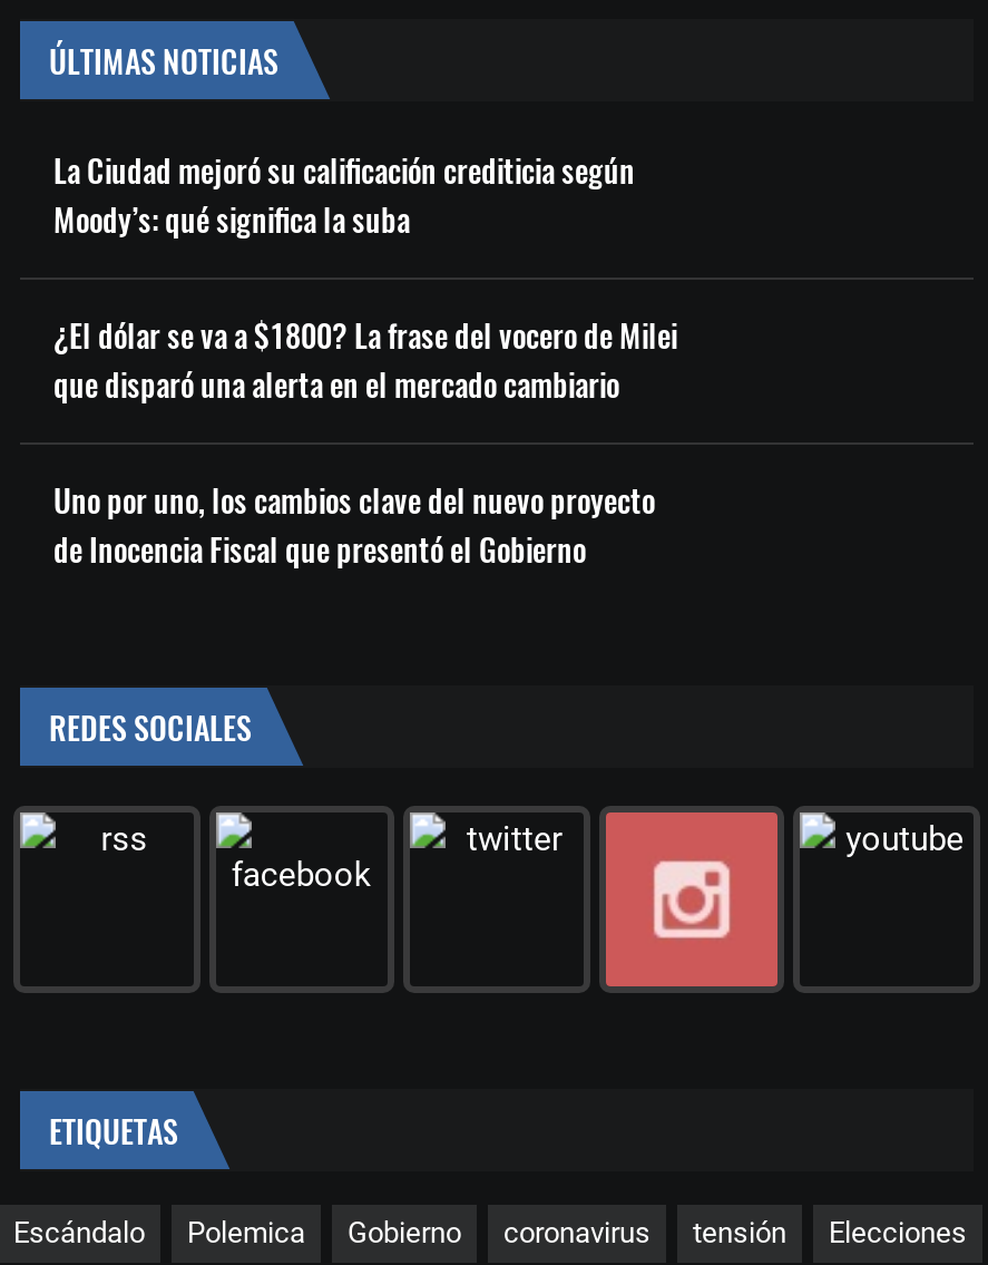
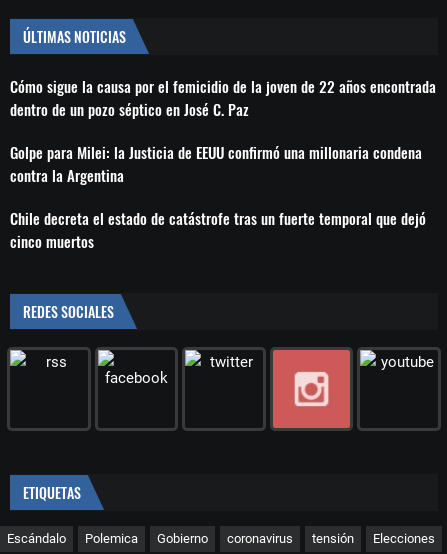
- La Ciudad mejoró su calificación crediticia según
- Moody’s: qué significa la suba
+ Cómo sigue la causa por el femicidio de la joven de 22 años encontrada
+ dentro de un pozo séptico en José C. Paz

- ¿El dólar se va a $1800? La frase del vocero de Milei
- que disparó una alerta en el mercado cambiario
+ Golpe para Milei: la Justicia de EEUU confirmó una millonaria condena
+ contra la Argentina

- Uno por uno, los cambios clave del nuevo proyecto
- de Inocencia Fiscal que presentó el Gobierno
+ Chile decreta el estado de catástrofe tras un fuerte temporal que dejó
+ cinco muertos
